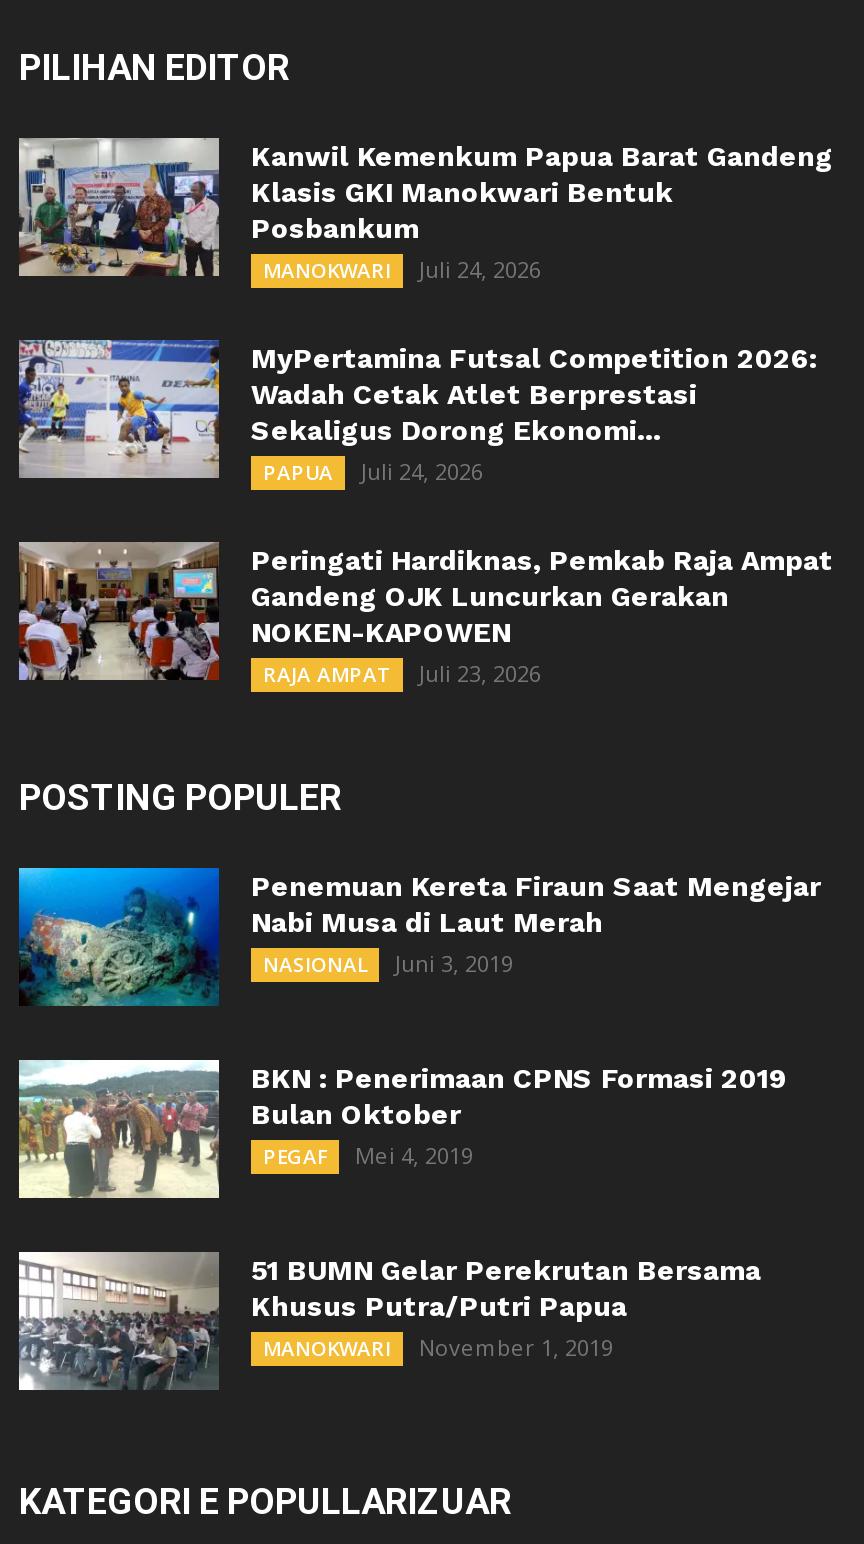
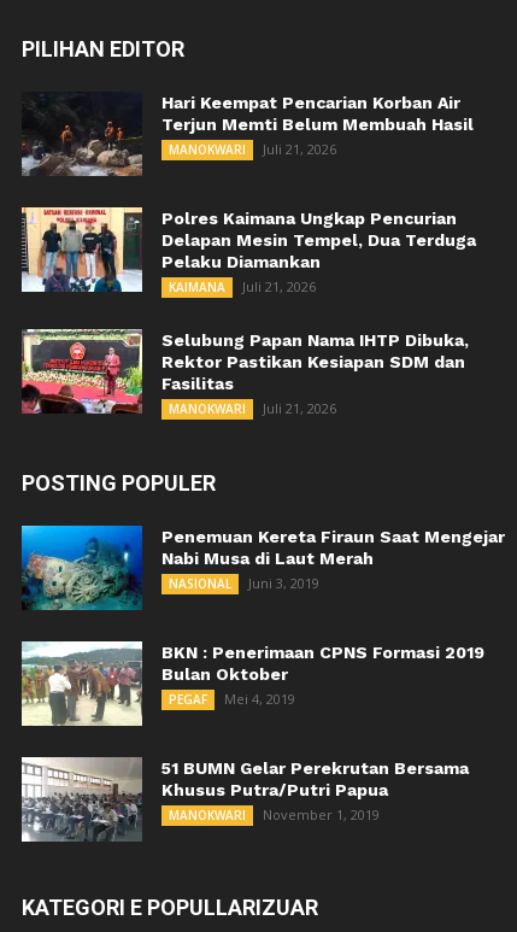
- [image]
- Kanwil Kemenkum Papua Barat Gandeng
- Klasis GKI Manokwari Bentuk
- Posbankum
+ [image]
+ Hari Keempat Pencarian Korban Air
+ Terjun Memti Belum Membuah Hasil

- MANOKWARI Juli 24, 2026
+ MANOKWARI Juli 21, 2026

- [image]
- MyPertamina Futsal Competition 2026:
- Wadah Cetak Atlet Berprestasi
- Sekaligus Dorong Ekonomi...
- PAPUA
- Juli 24, 2026
+ [image]
+ Polres Kaimana Ungkap Pencurian
+ Delapan Mesin Tempel, Dua Terduga
+ Pelaku Diamankan
+ KAIMANA
+ Juli 21, 2026

- [image]
- Peringati Hardiknas, Pemkab Raja Ampat
- Gandeng OJK Luncurkan Gerakan
- NOKEN-KAPOWEN
- RAJA AMPAT
- Juli 23, 2026
+ [image]
+ Selubung Papan Nama IHTP Dibuka,
+ Rektor Pastikan Kesiapan SDM dan
+ Fasilitas
+ MANOKWARI
+ Juli 21, 2026
